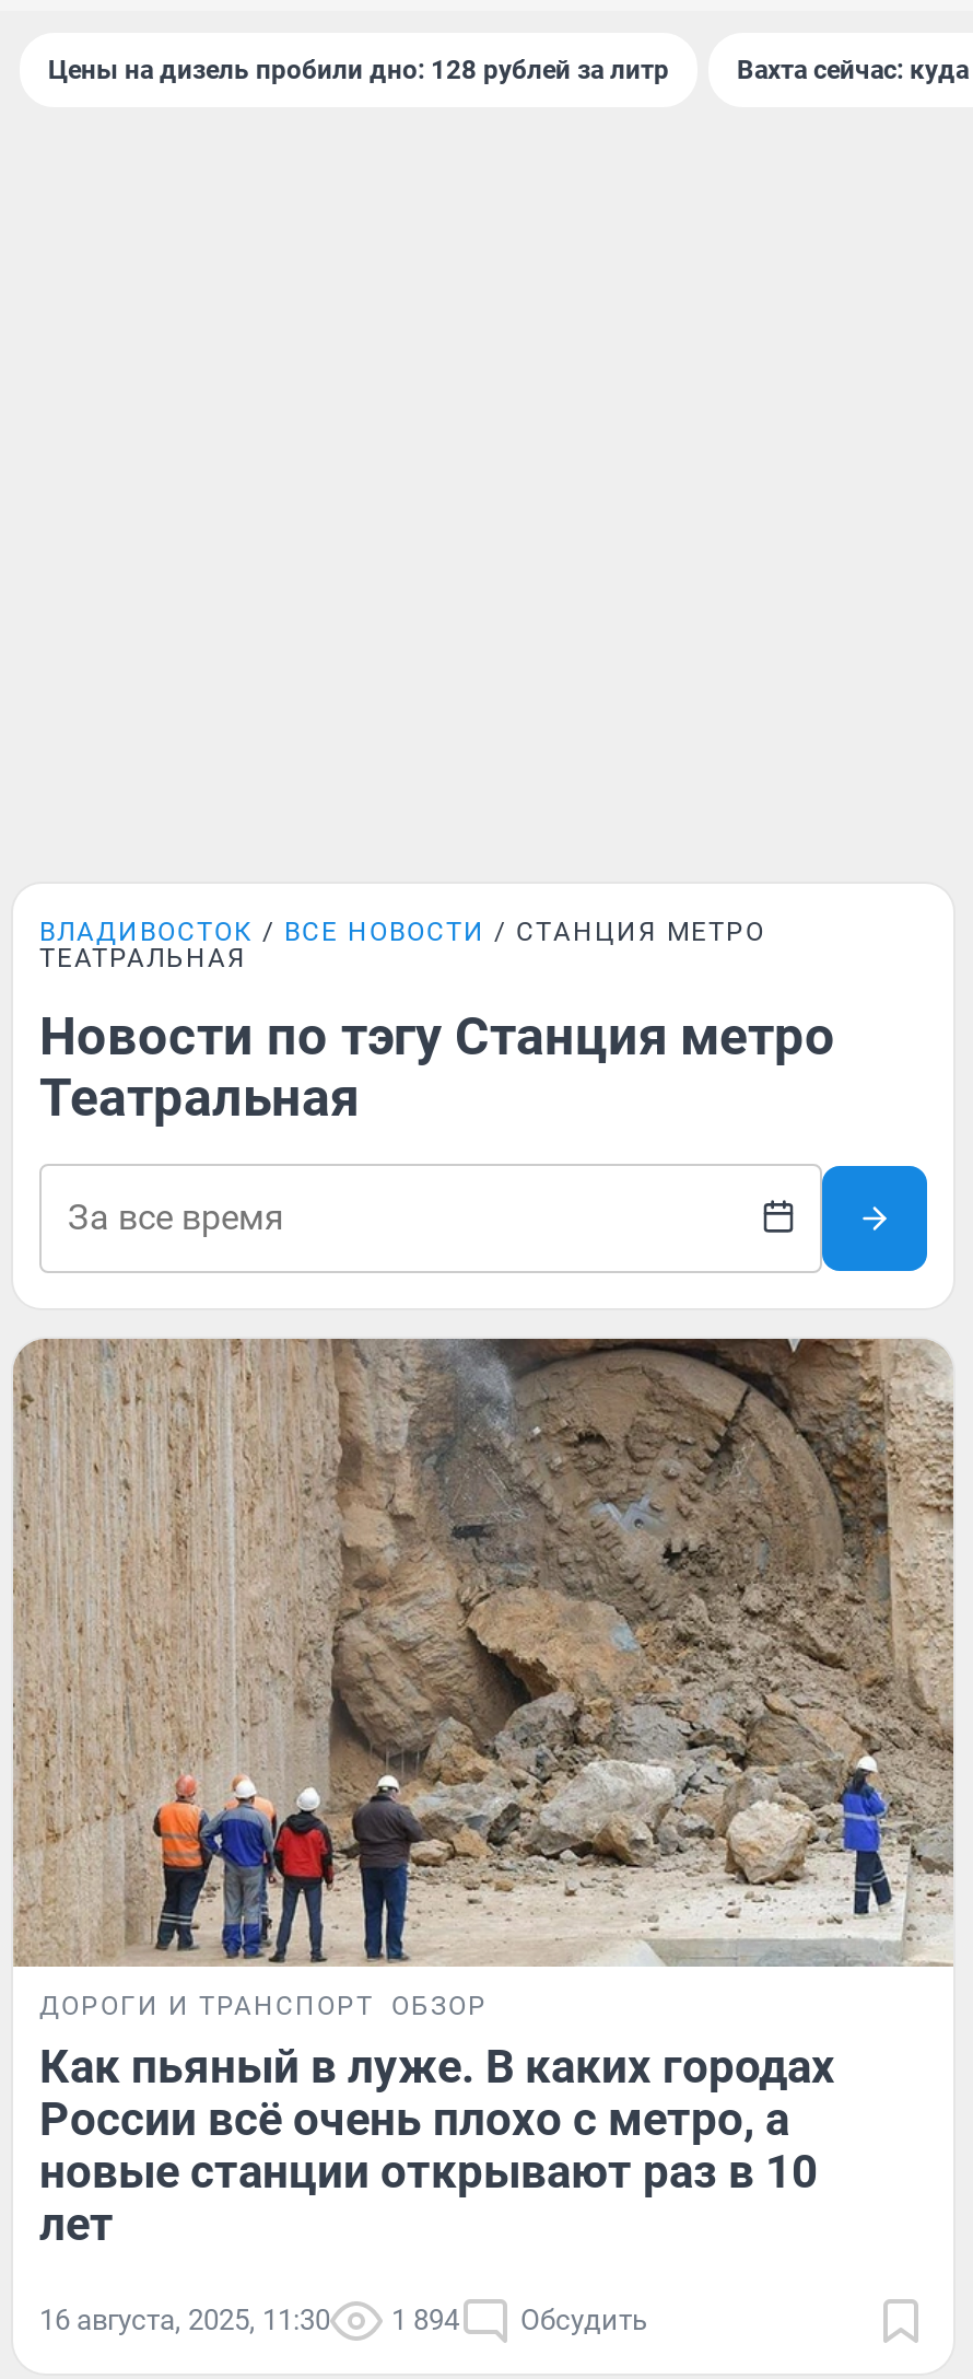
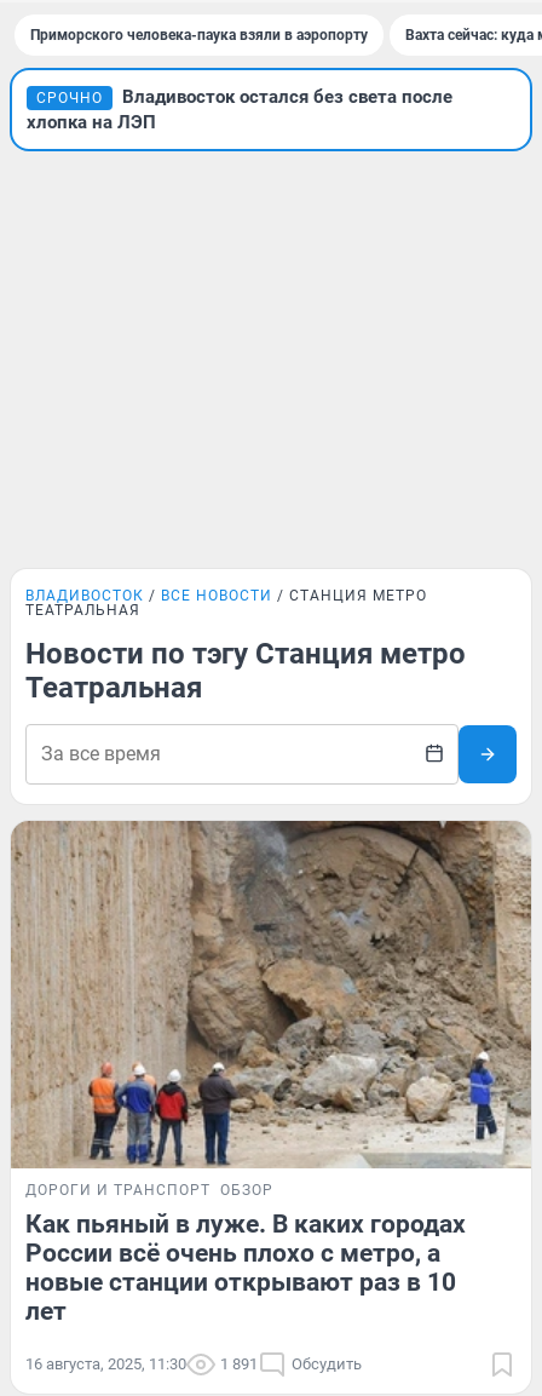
- Цены на дизель пробили дно: 128 рублей за литр
+ Приморского человека-паука взяли в аэропорту

+ [image]
+ СРОЧНО
+ Владивосток остался без света после
+ хлопка на ЛЭП

- 16 августа, 2025, 11:30 1 894 Обсудить
+ 16 августа, 2025, 11:30 1 891 Обсудить
